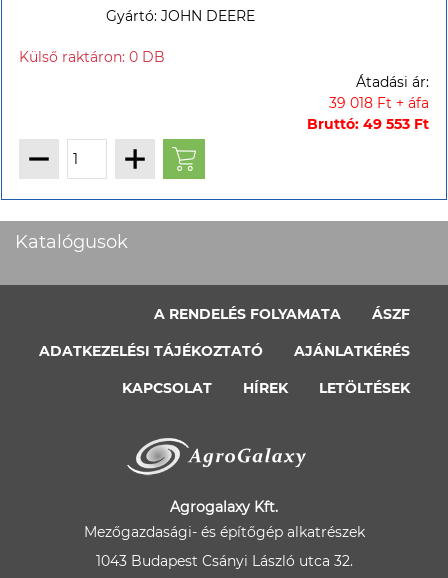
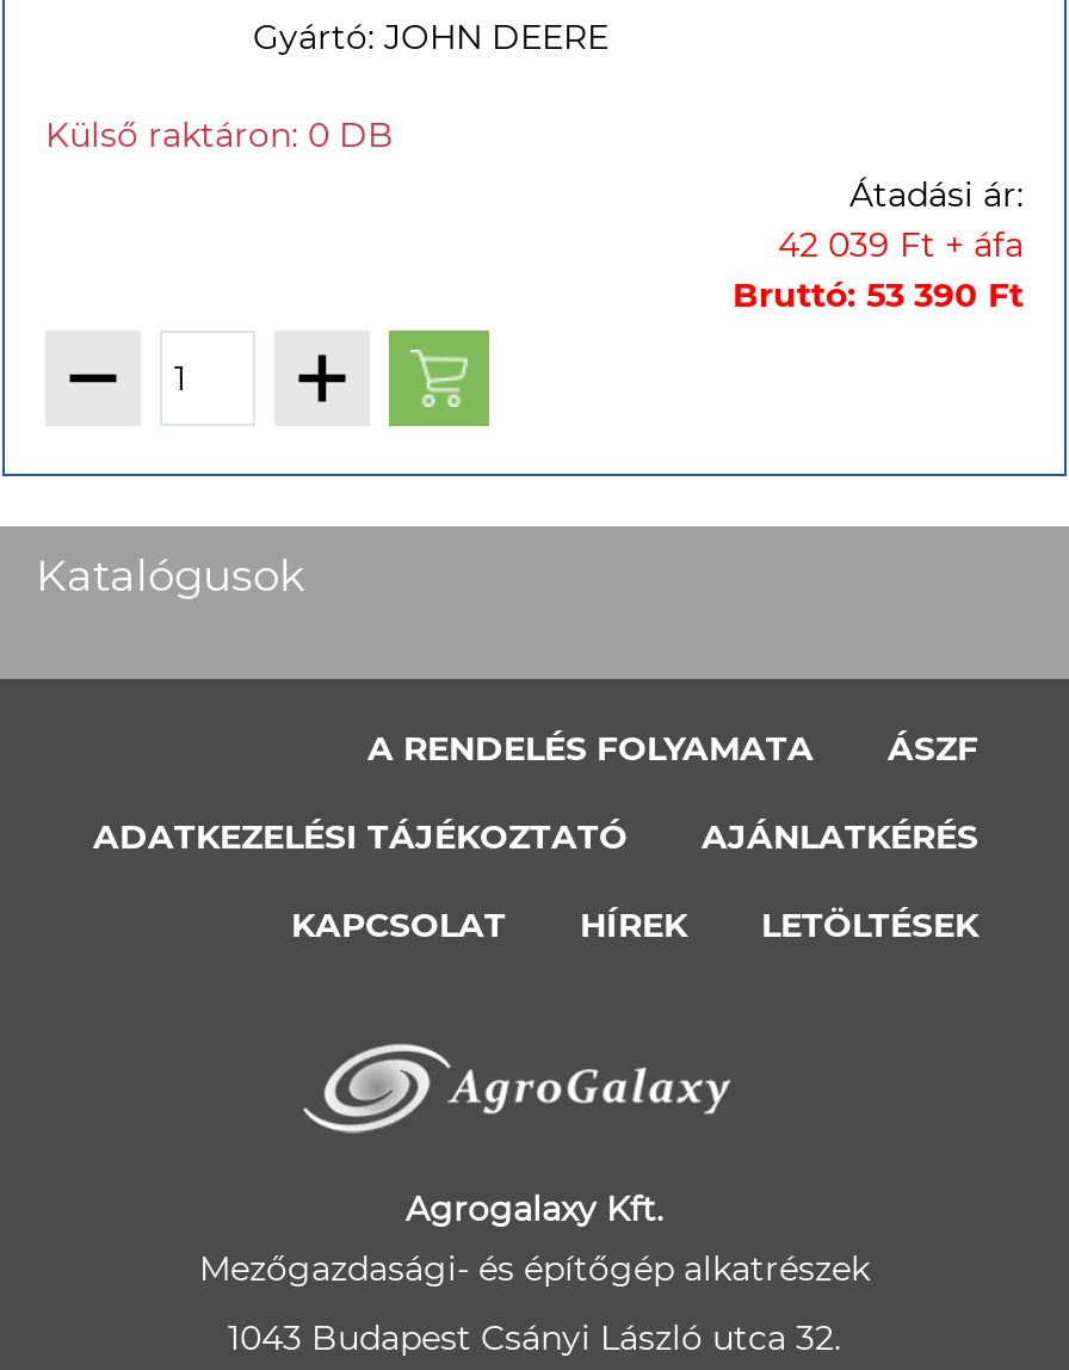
- 39 018 Ft + áfa
+ 42 039 Ft + áfa

- Bruttó: 49 553 Ft
+ Bruttó: 53 390 Ft
